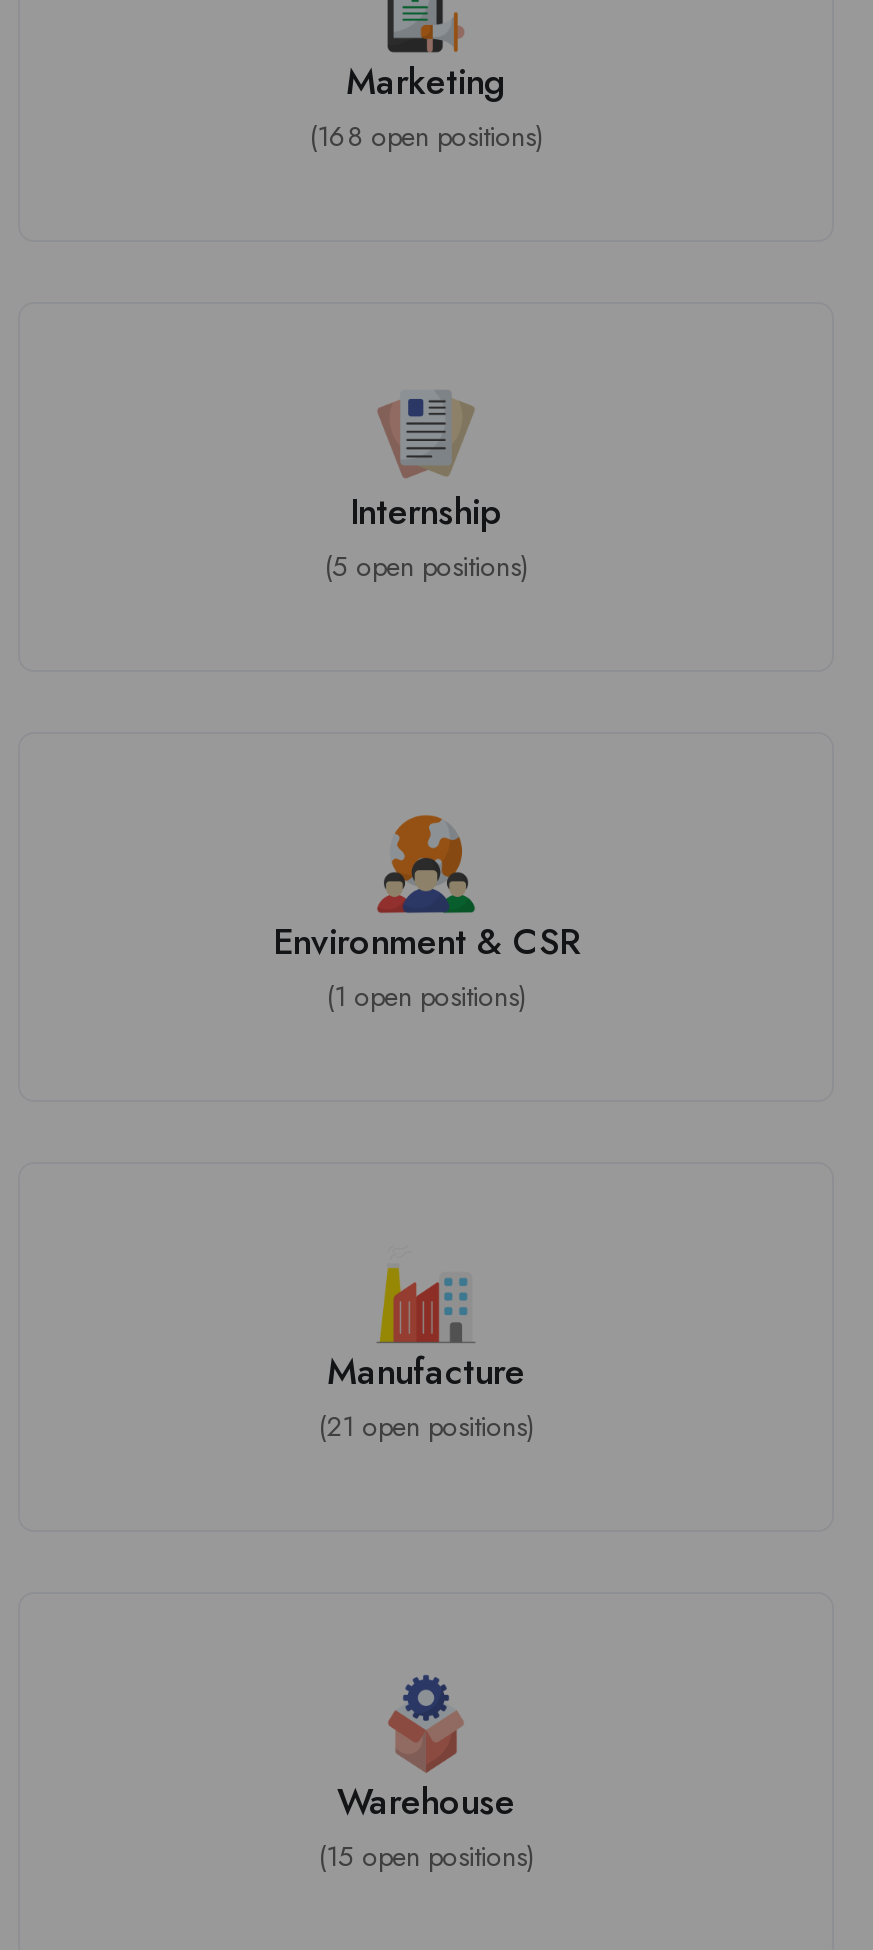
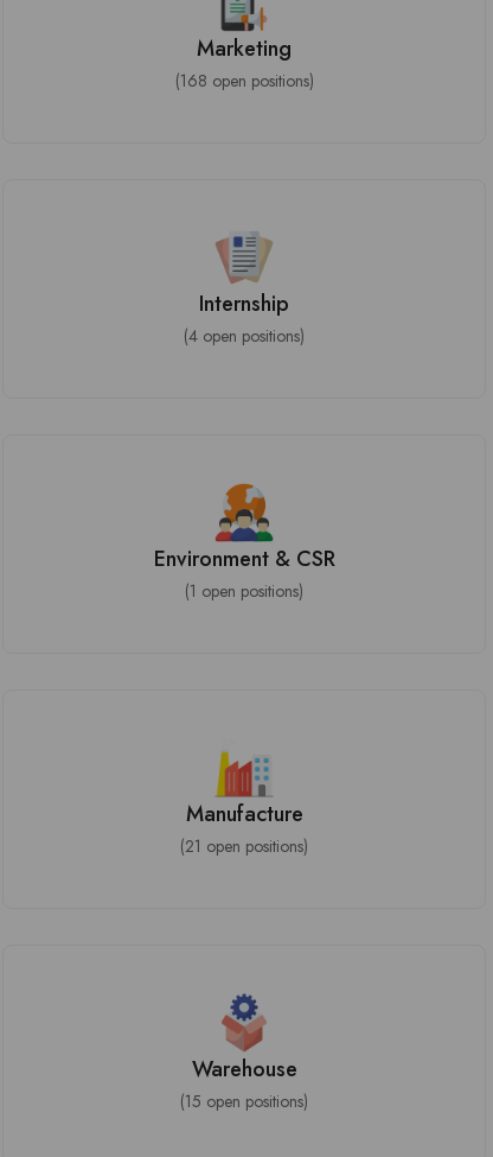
- (5 open positions)
+ (4 open positions)
